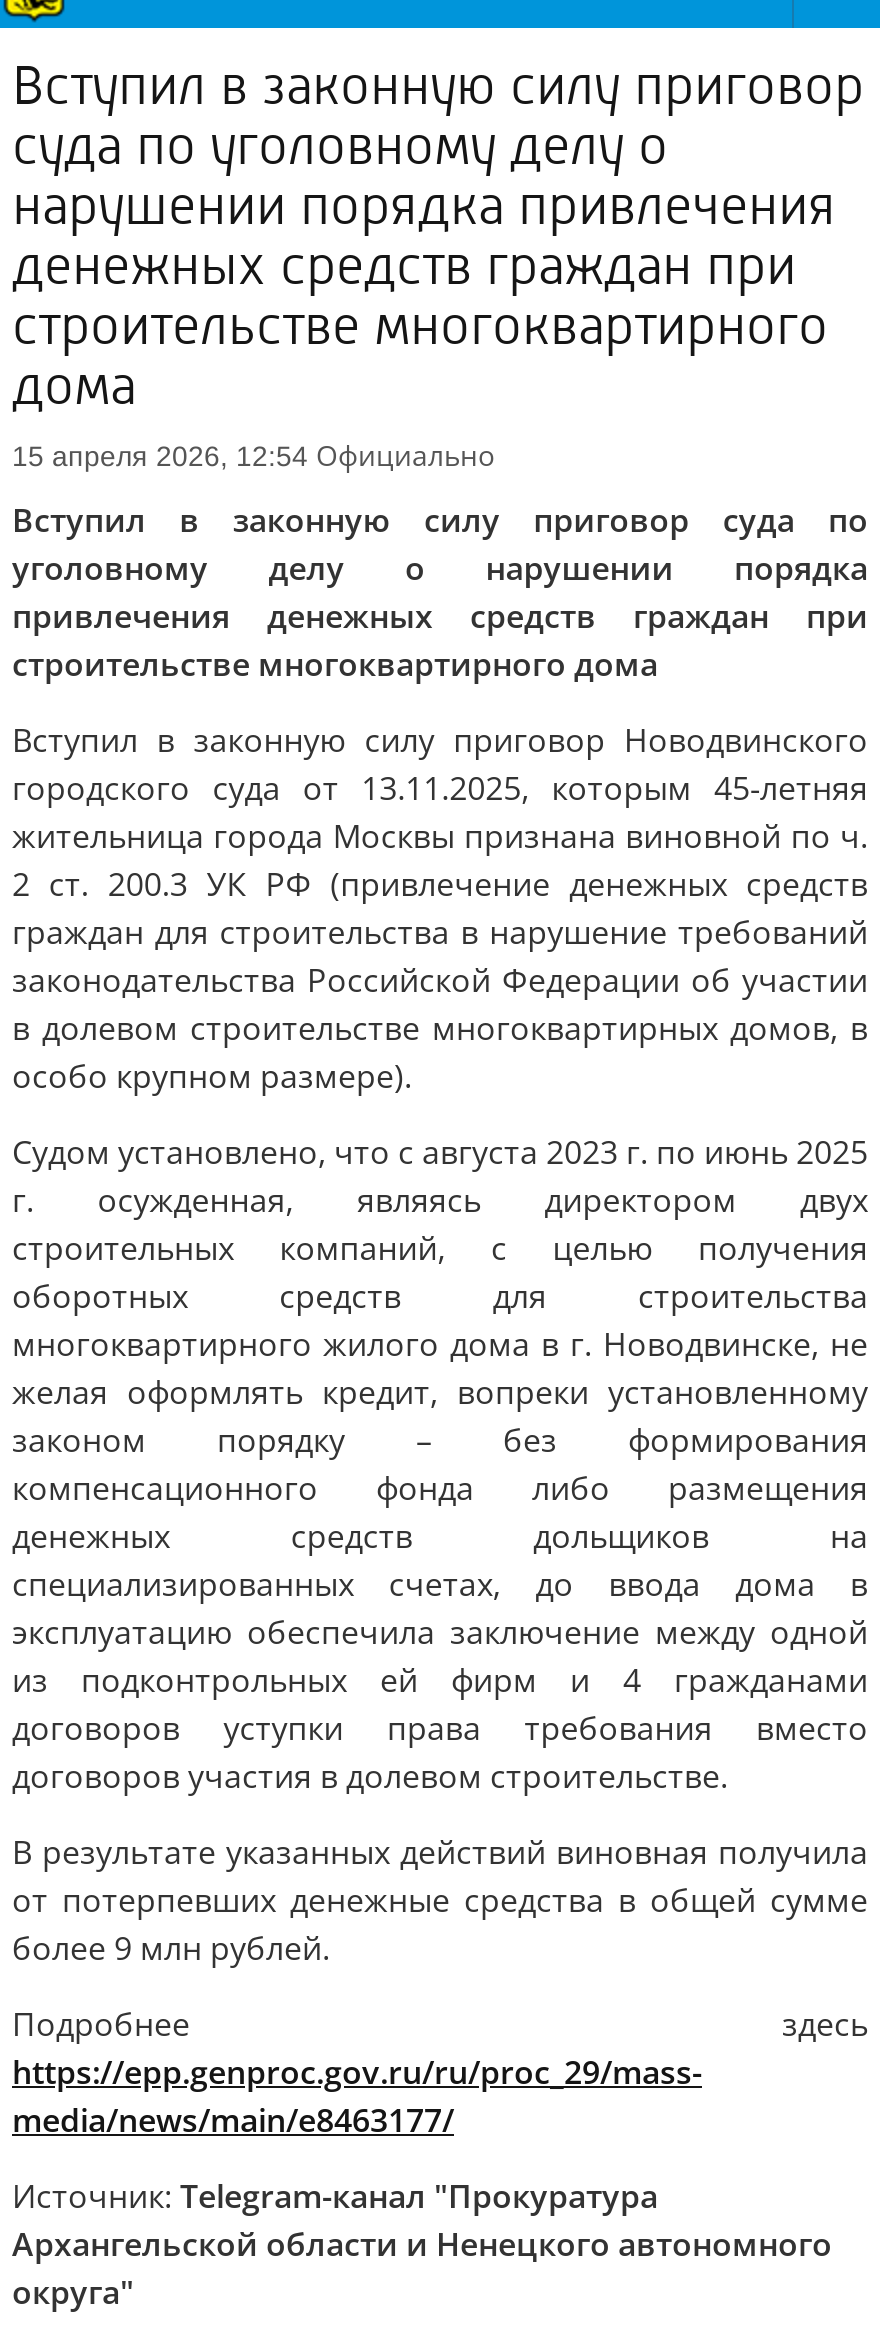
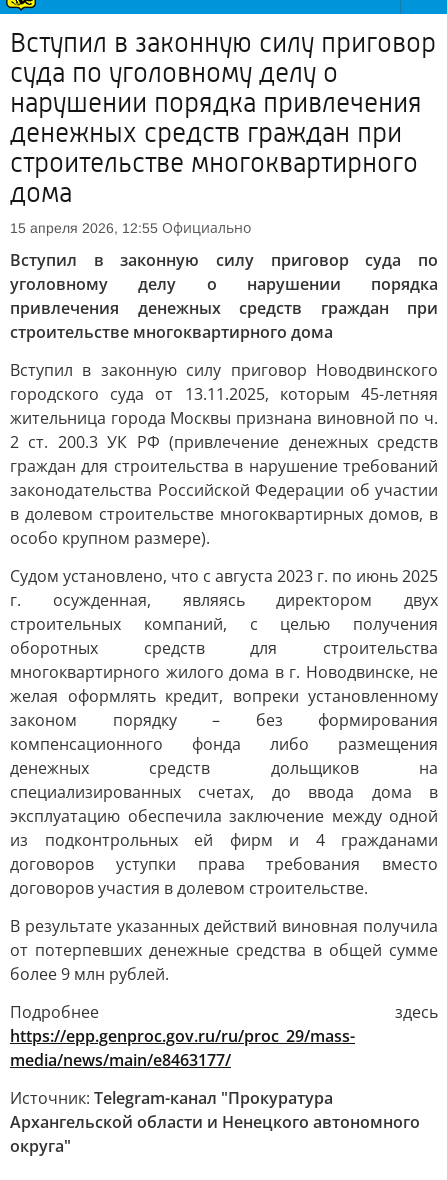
- 15 апреля 2026, 12:54 Официально
+ 15 апреля 2026, 12:55 Официально
